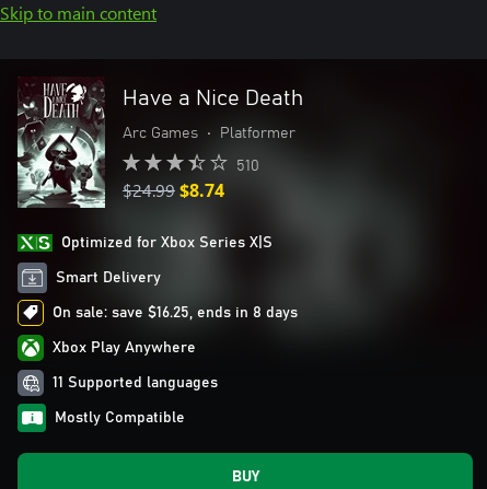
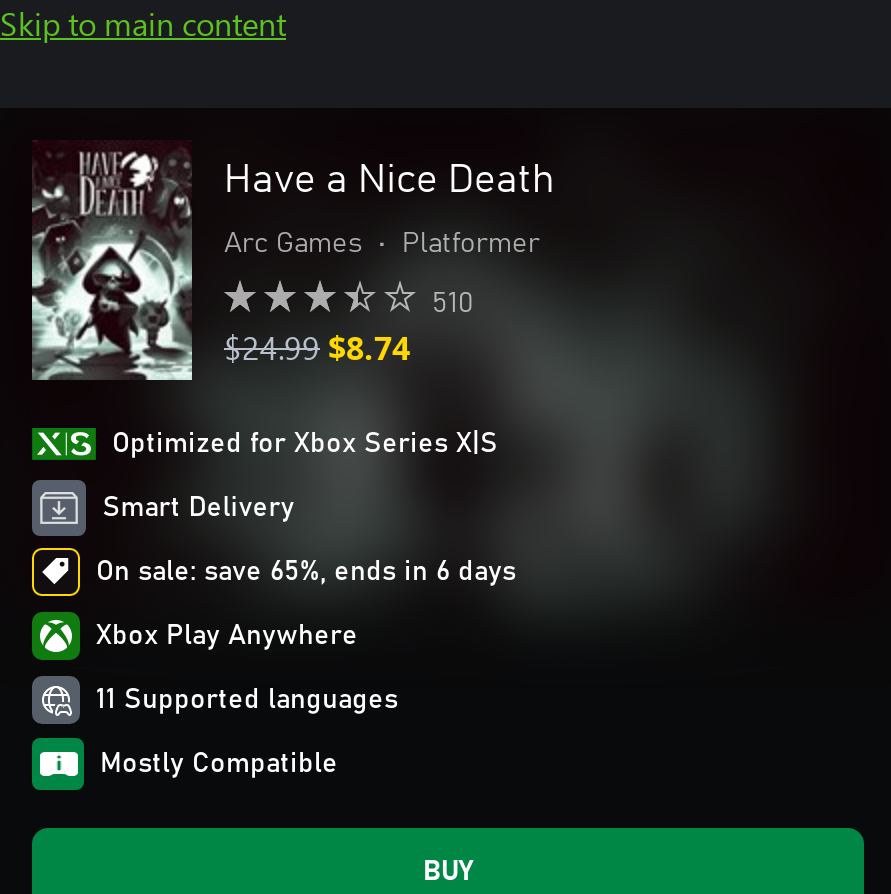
- On sale: save $16.25, ends in 8 days
+ On sale: save 65%, ends in 6 days
